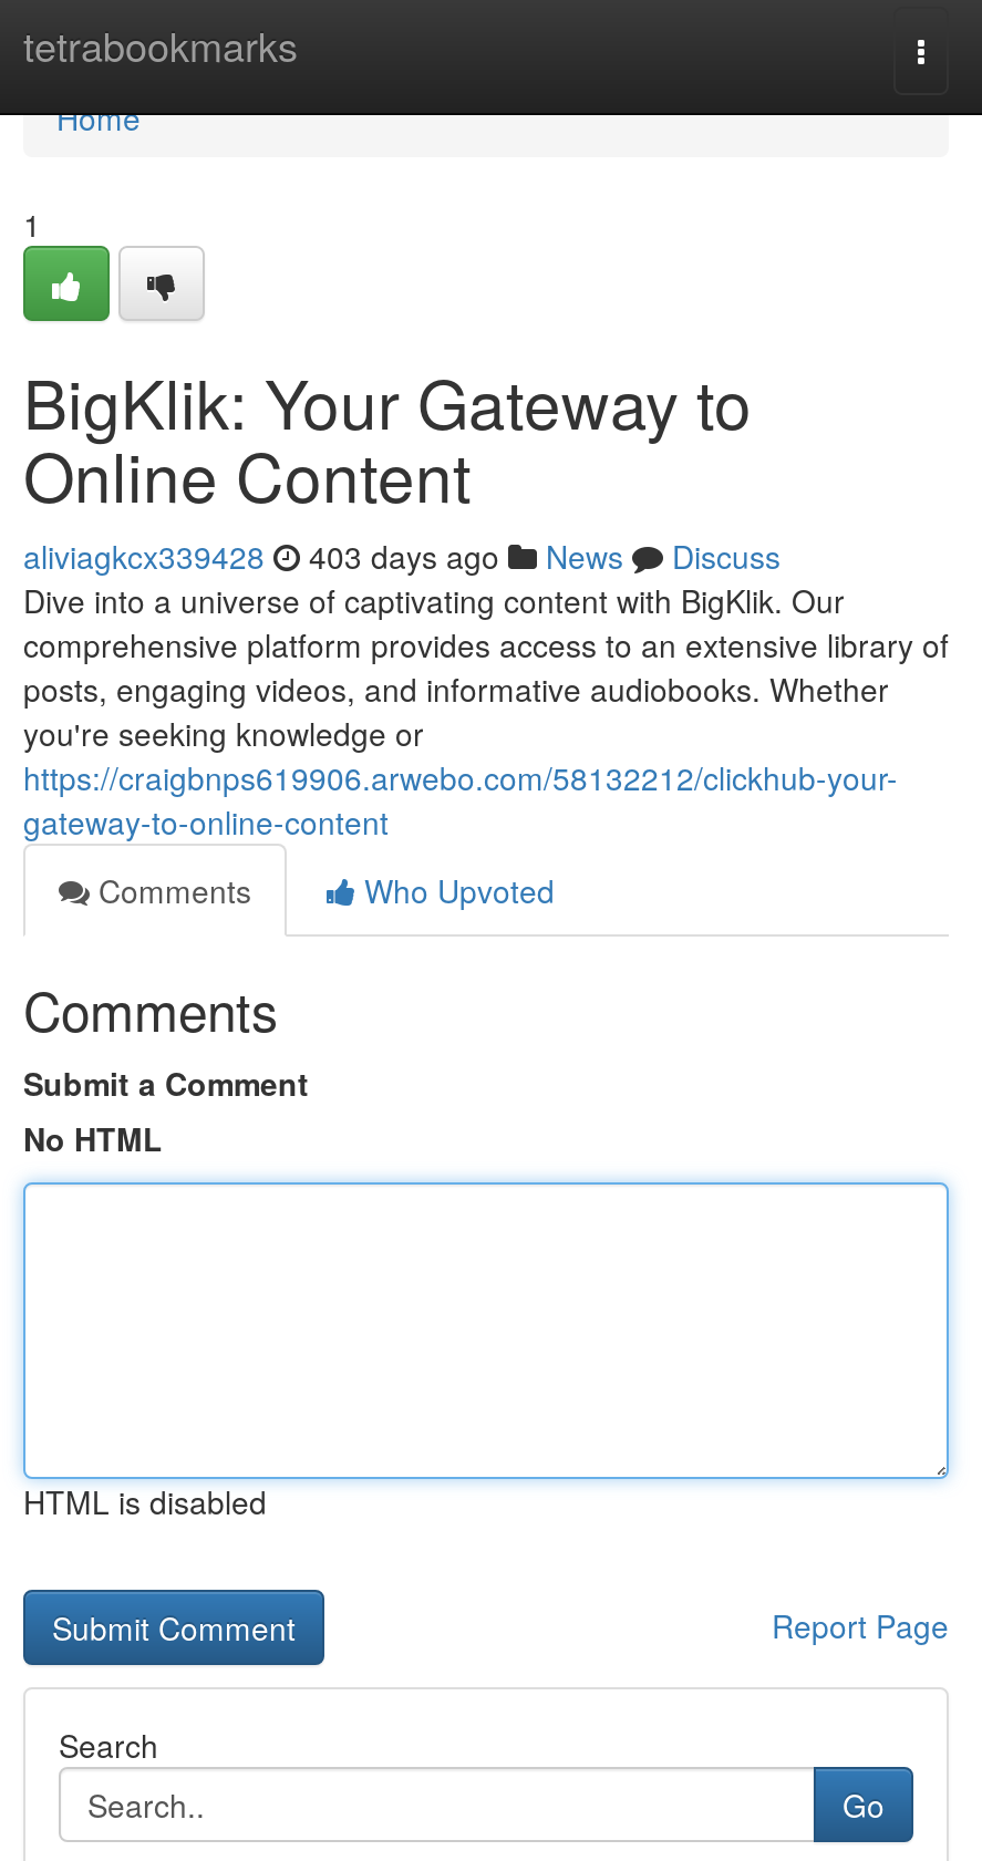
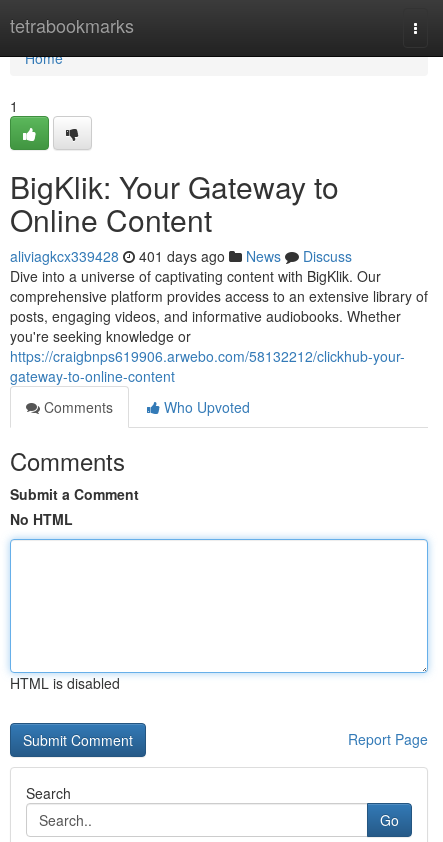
- aliviagkcx339428 403 days ago News Discuss
+ aliviagkcx339428 401 days ago News Discuss
